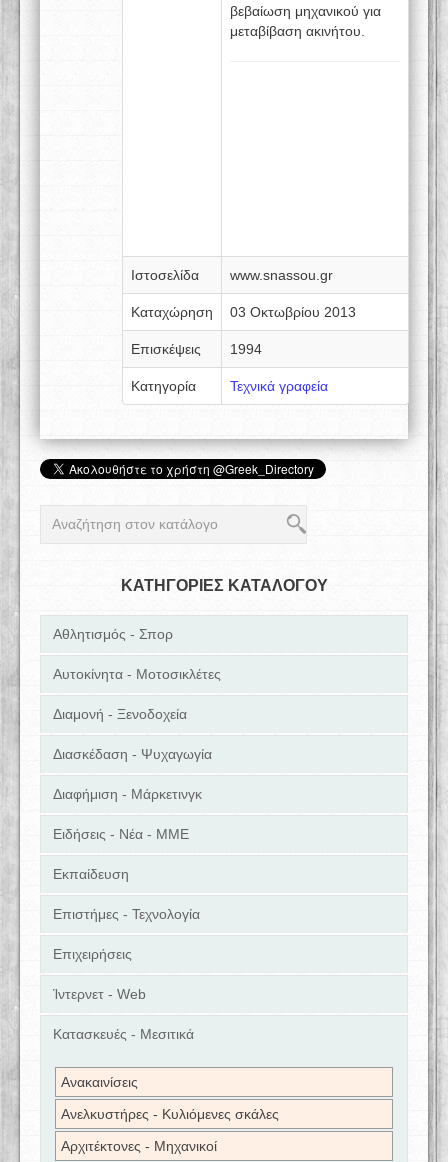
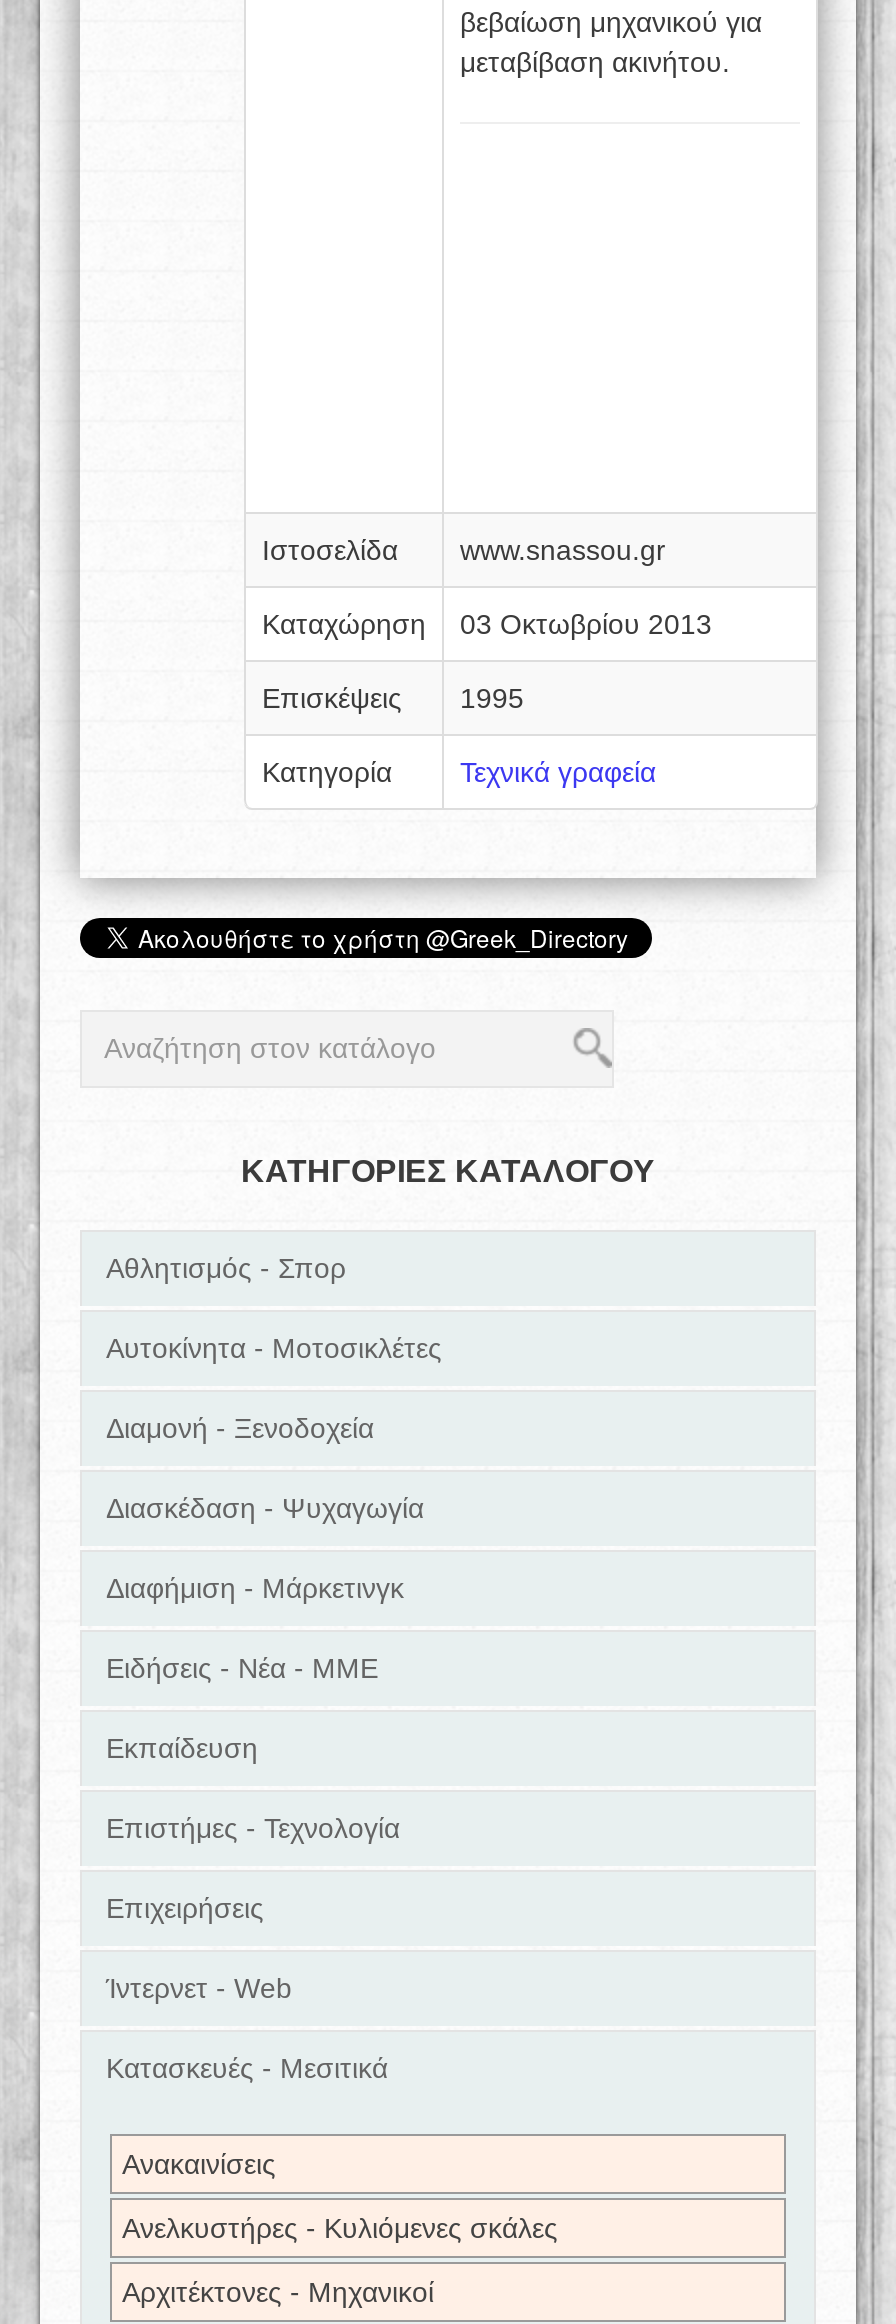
- Επισκέψεις 1994
+ Επισκέψεις 1995
